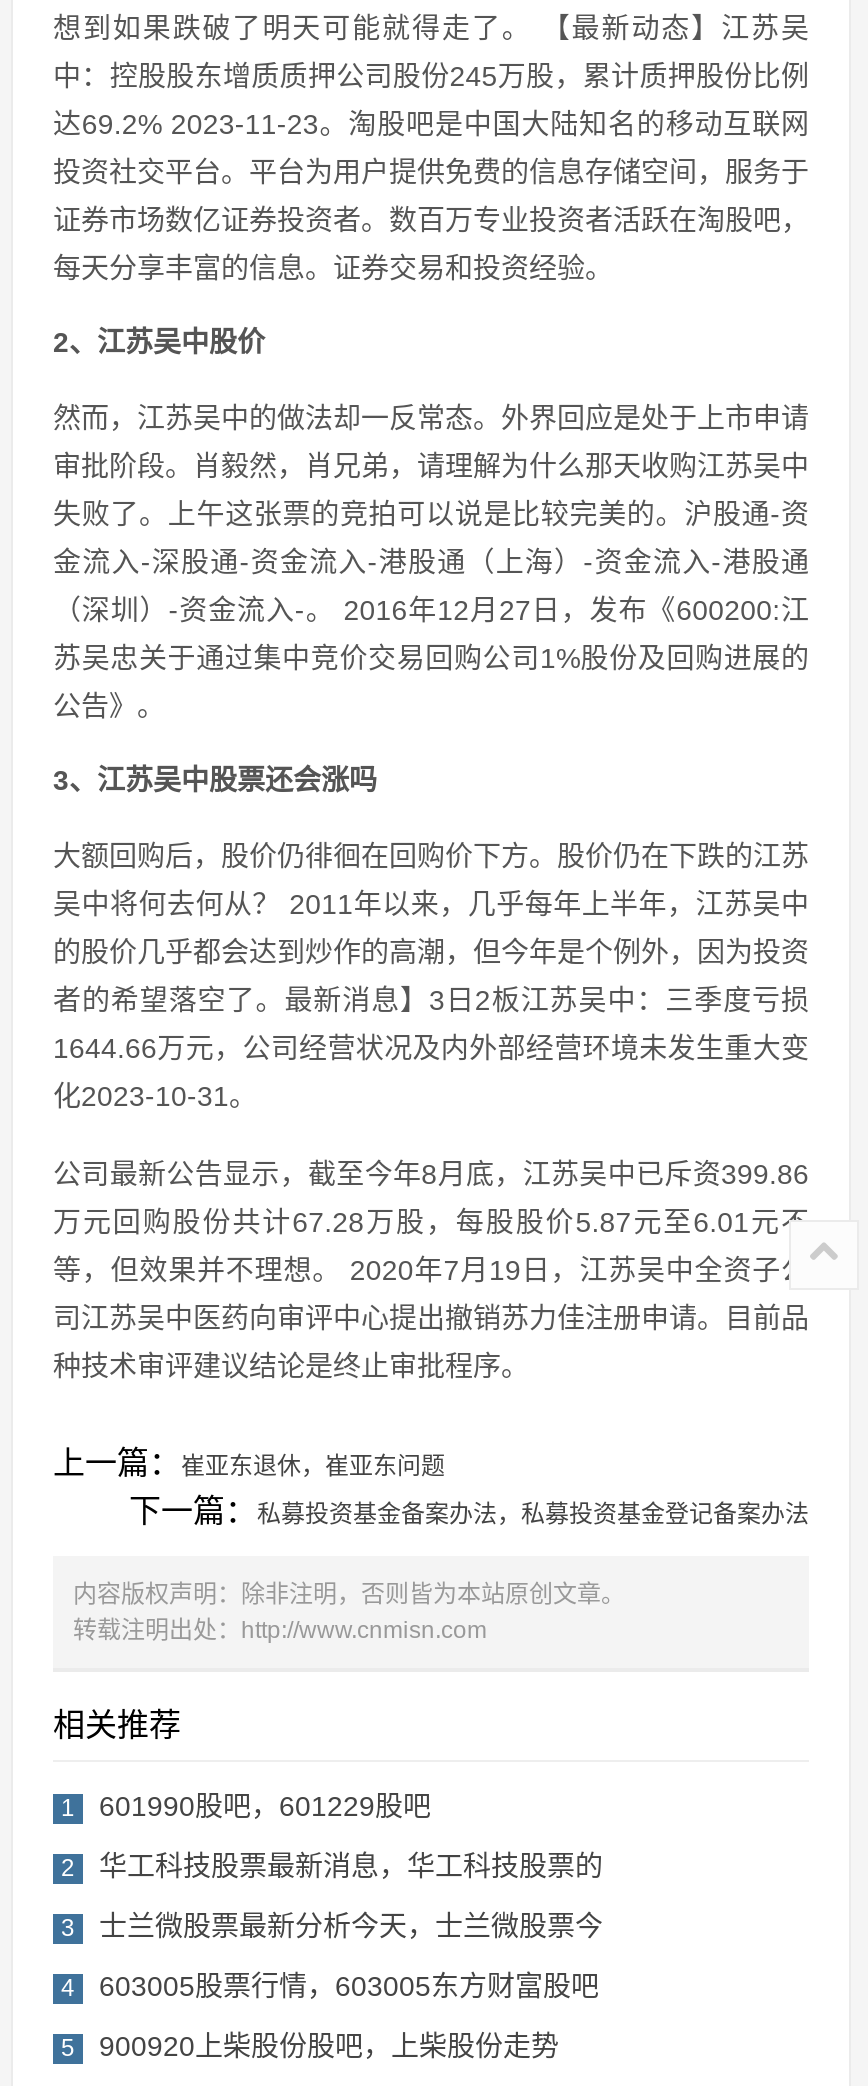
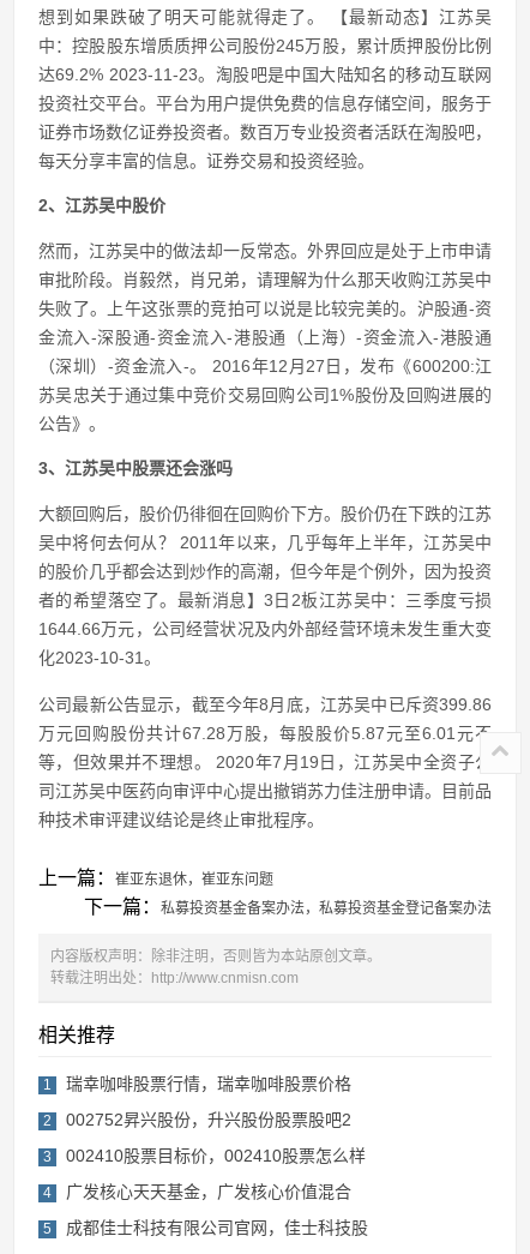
- 601990股吧，601229股吧
+ 瑞幸咖啡股票行情，瑞幸咖啡股票价格

- 华工科技股票最新消息，华工科技股票的
+ 002752昇兴股份，升兴股份股票股吧2

- 士兰微股票最新分析今天，士兰微股票今
+ 002410股票目标价，002410股票怎么样

- 603005股票行情，603005东方财富股吧
+ 广发核心天天基金，广发核心价值混合

- 900920上柴股份股吧，上柴股份走势
+ 成都佳士科技有限公司官网，佳士科技股
